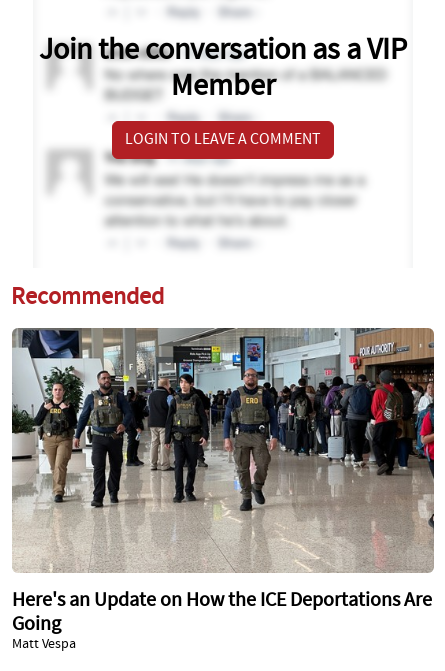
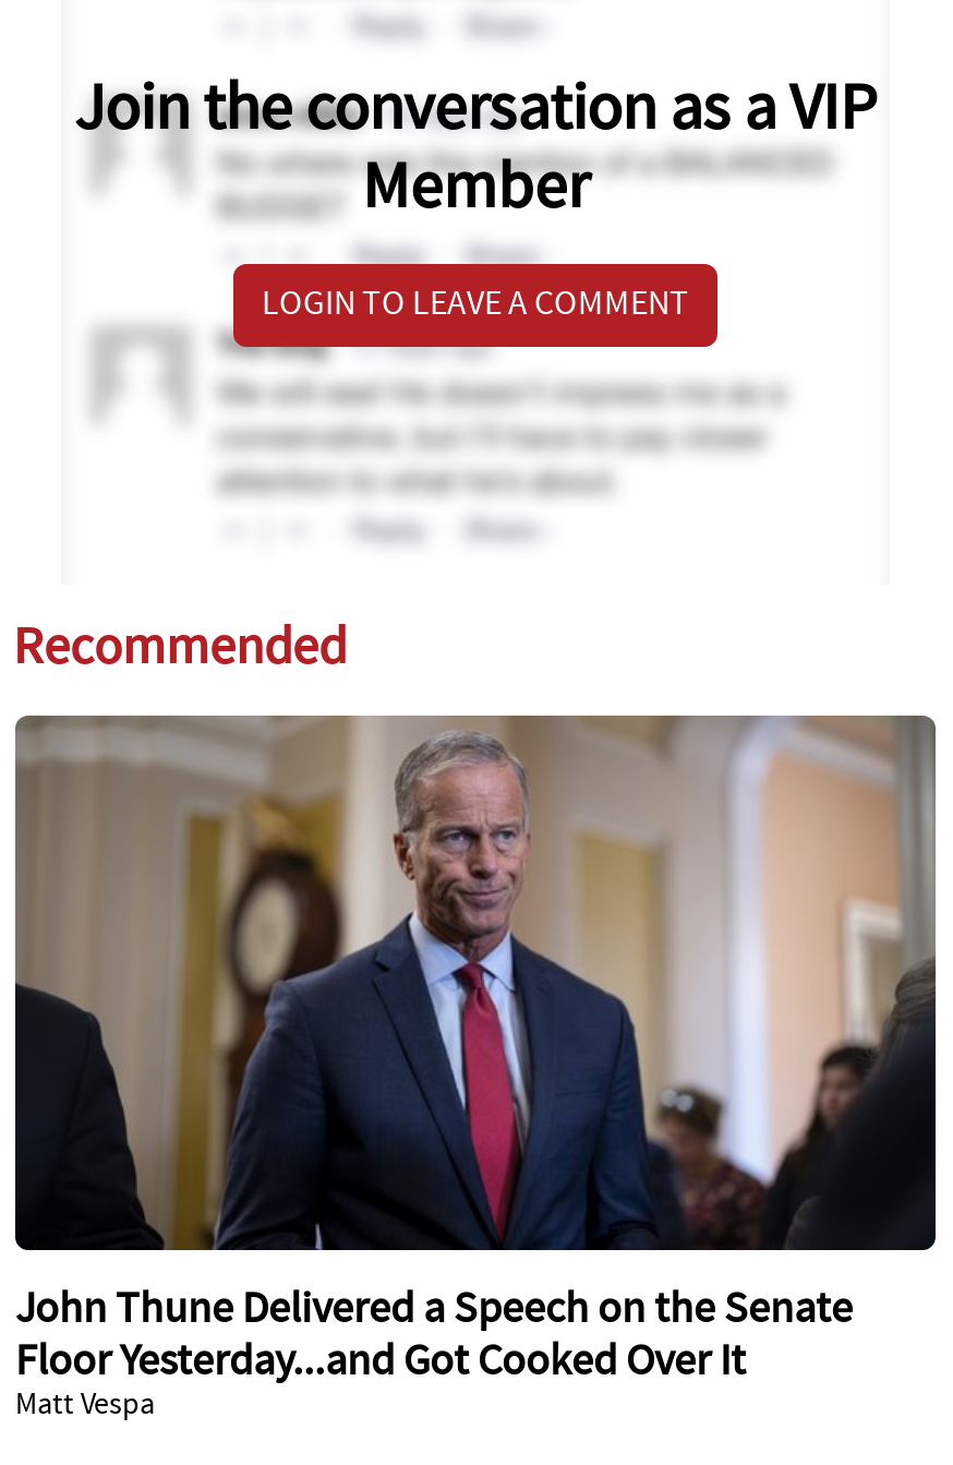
- [image]
- Here's an Update on How the ICE Deportations Are
- Going
+ [image]
+ John Thune Delivered a Speech on the Senate
+ Floor Yesterday...and Got Cooked Over It
